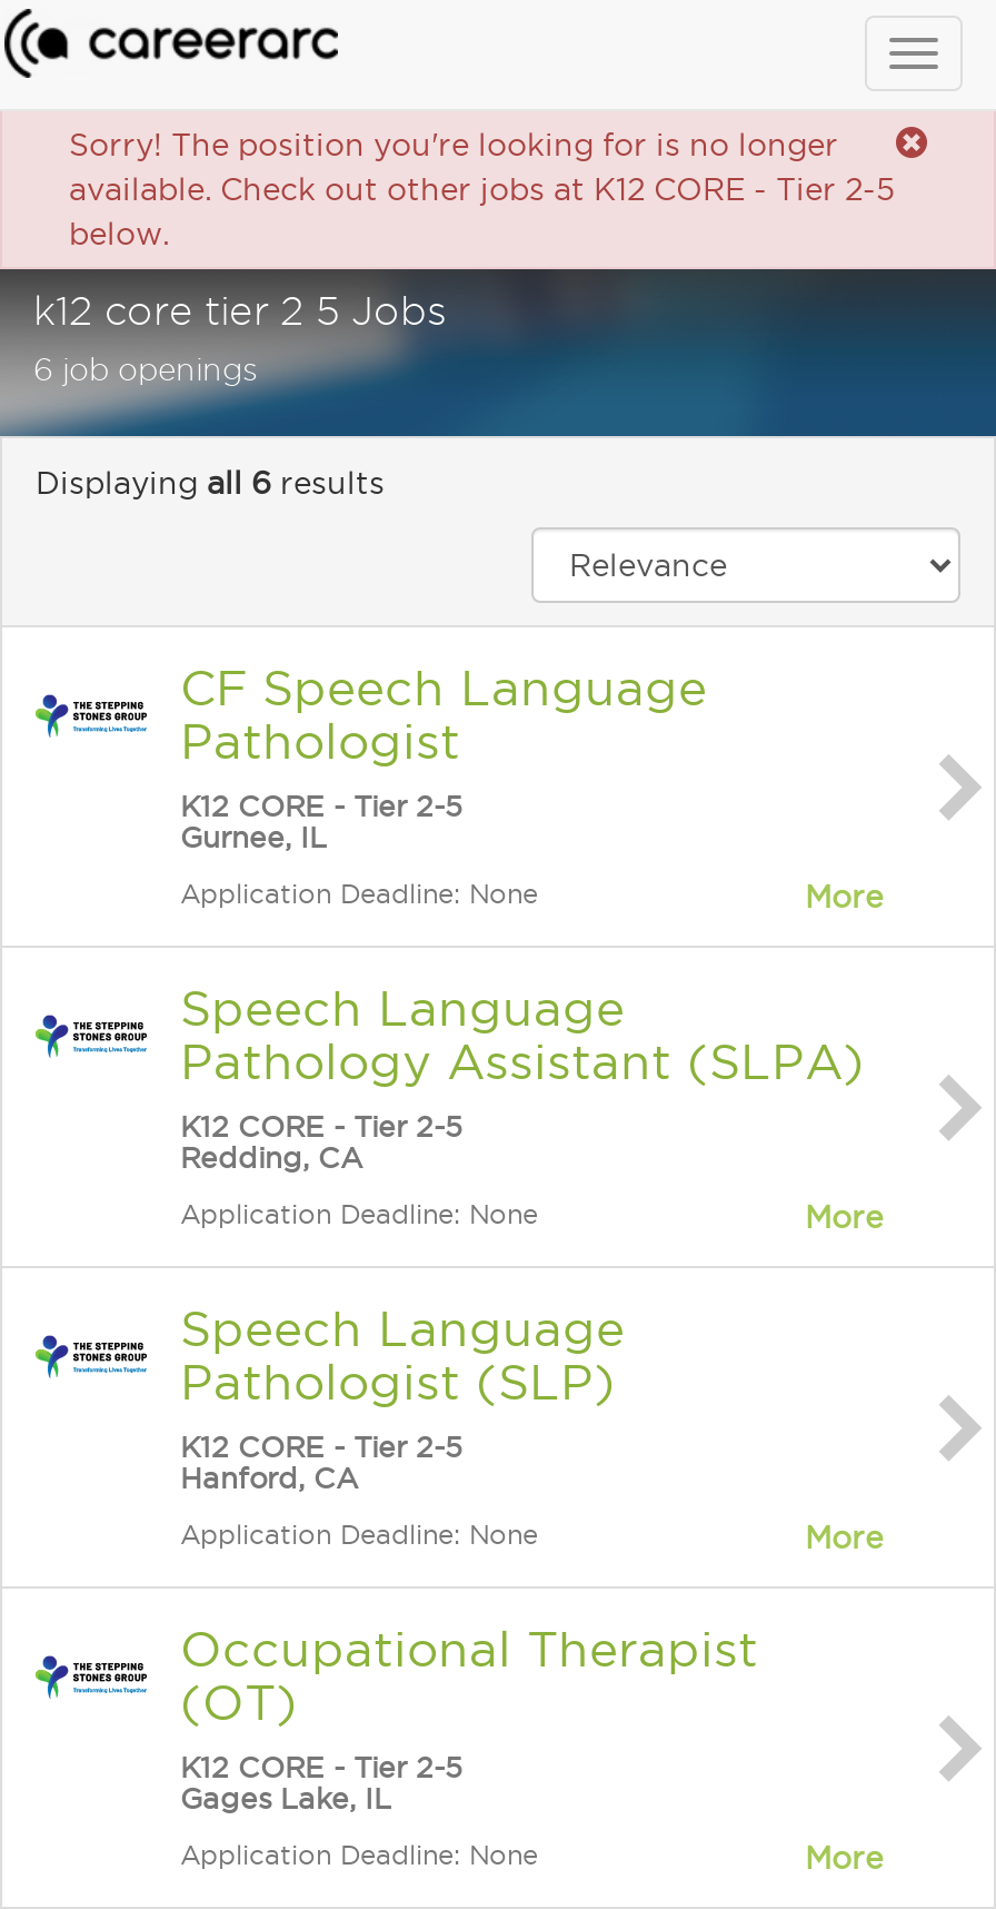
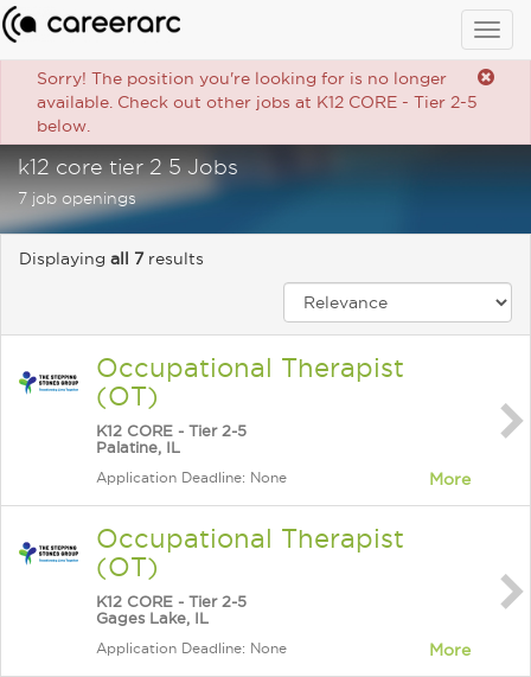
- 6 job openings
+ 7 job openings

- Displaying all 6 results
+ Displaying all 7 results

- CF Speech Language
- Pathologist
+ Occupational Therapist
+ (OT)

- Gurnee, IL
- Application Deadline: None
- More
- Speech Language
- Pathology Assistant (SLPA)
- K12 CORE - Tier 2-5
- Redding, CA
- Application Deadline: None
- More
- Speech Language
- Pathologist (SLP)
- K12 CORE - Tier 2-5
- Hanford, CA
+ Palatine, IL
